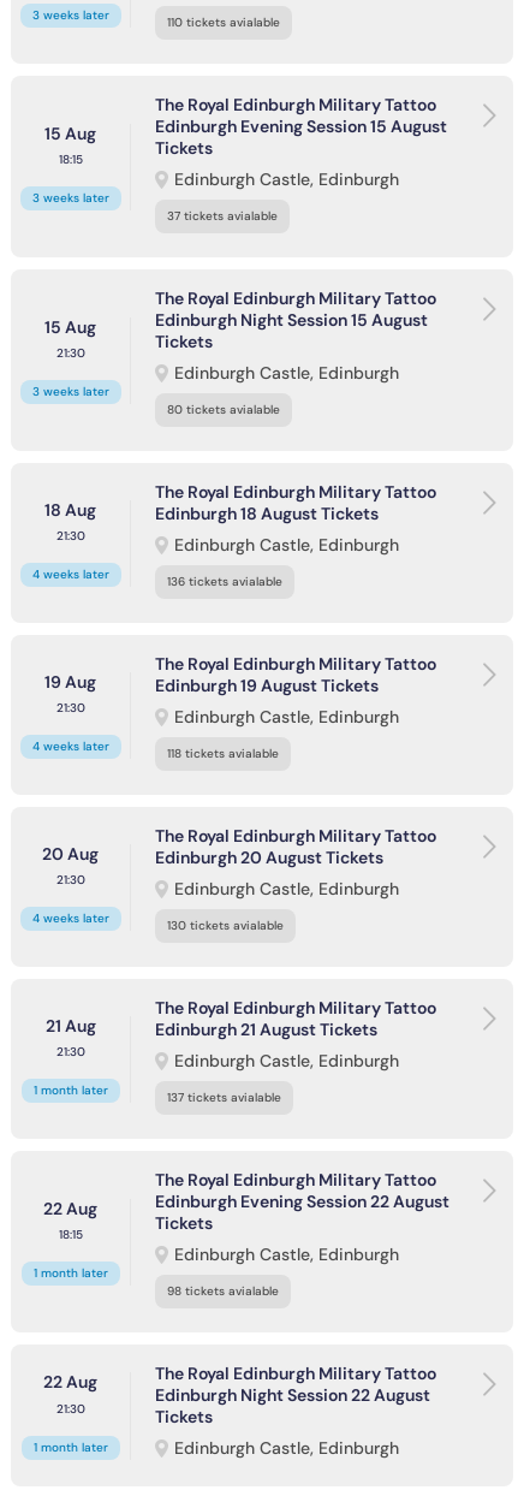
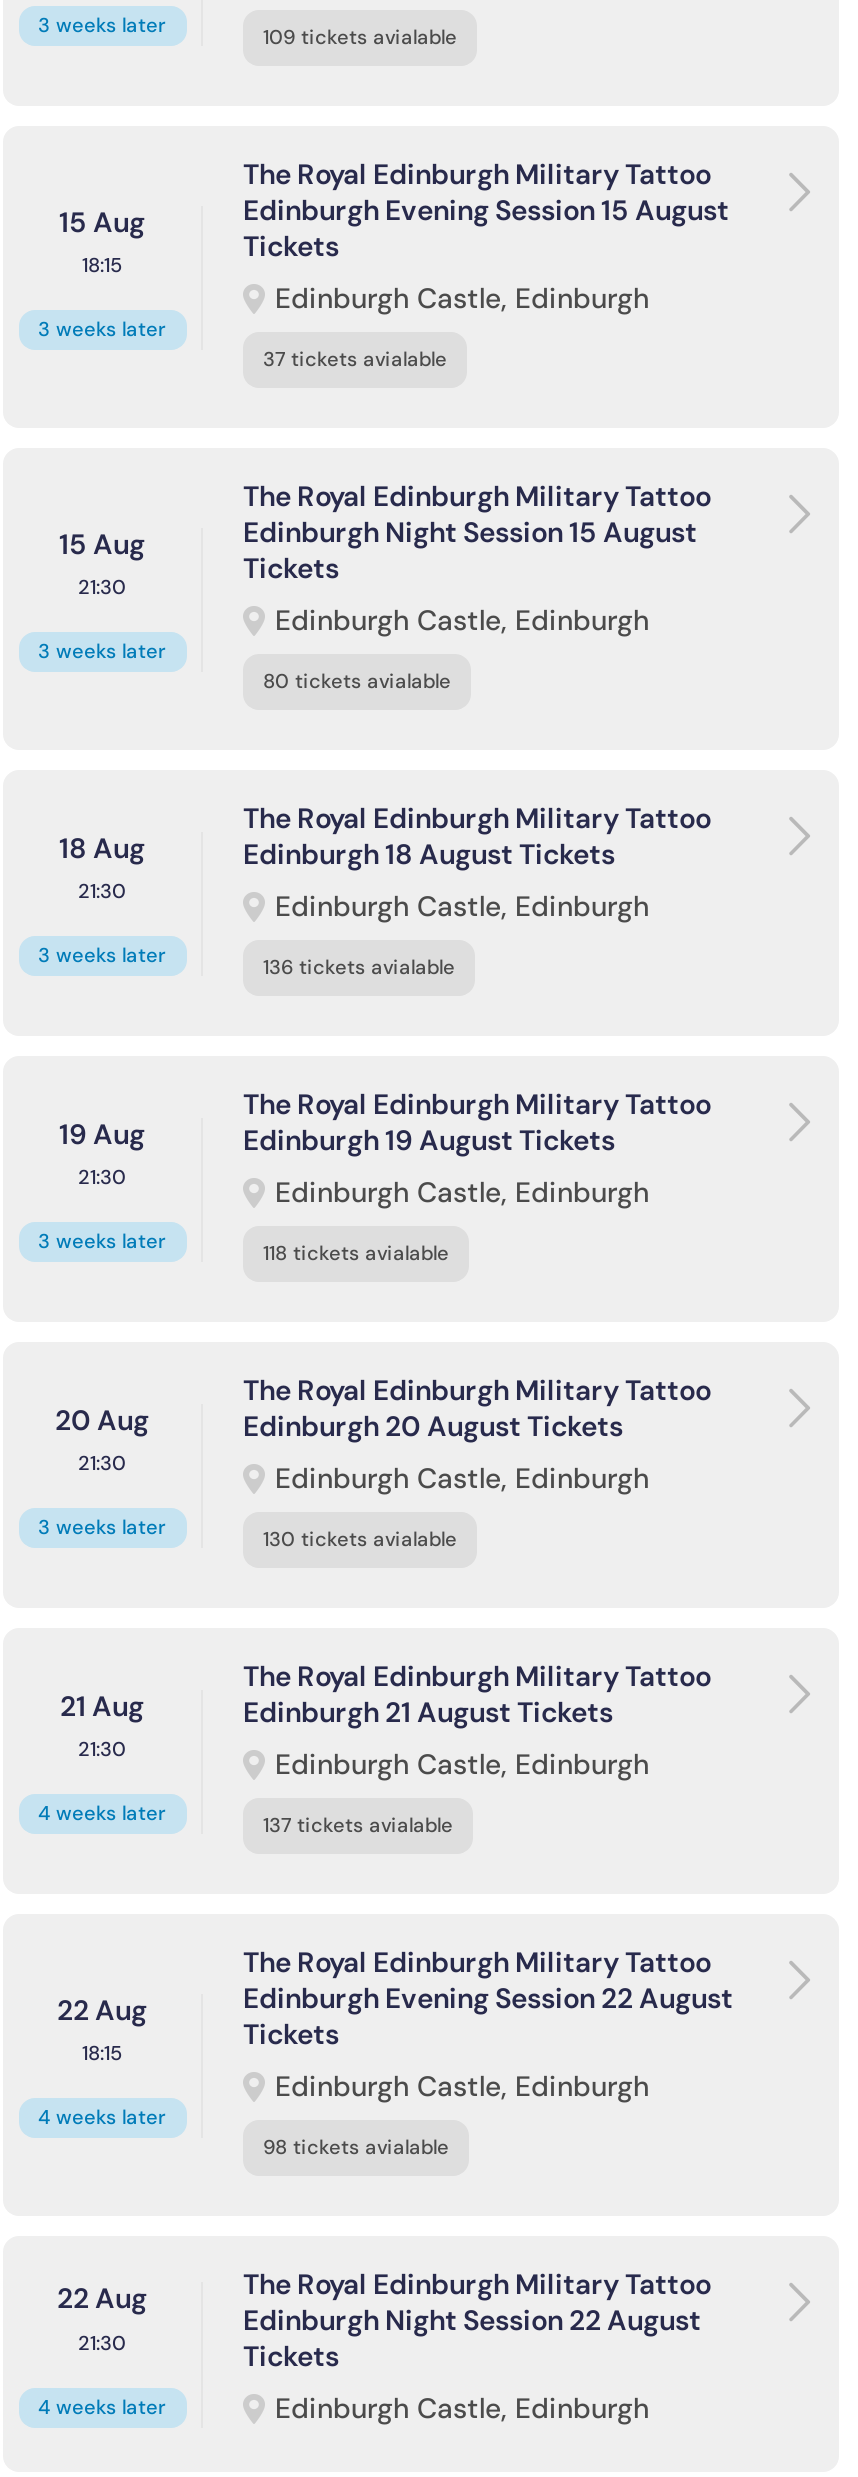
- 110 tickets avialable
+ 109 tickets avialable

- 4 weeks later
+ 3 weeks later

- 4 weeks later
+ 3 weeks later

- 4 weeks later
+ 3 weeks later

- 1 month later
+ 4 weeks later

- 1 month later
+ 4 weeks later

- 1 month later
+ 4 weeks later
